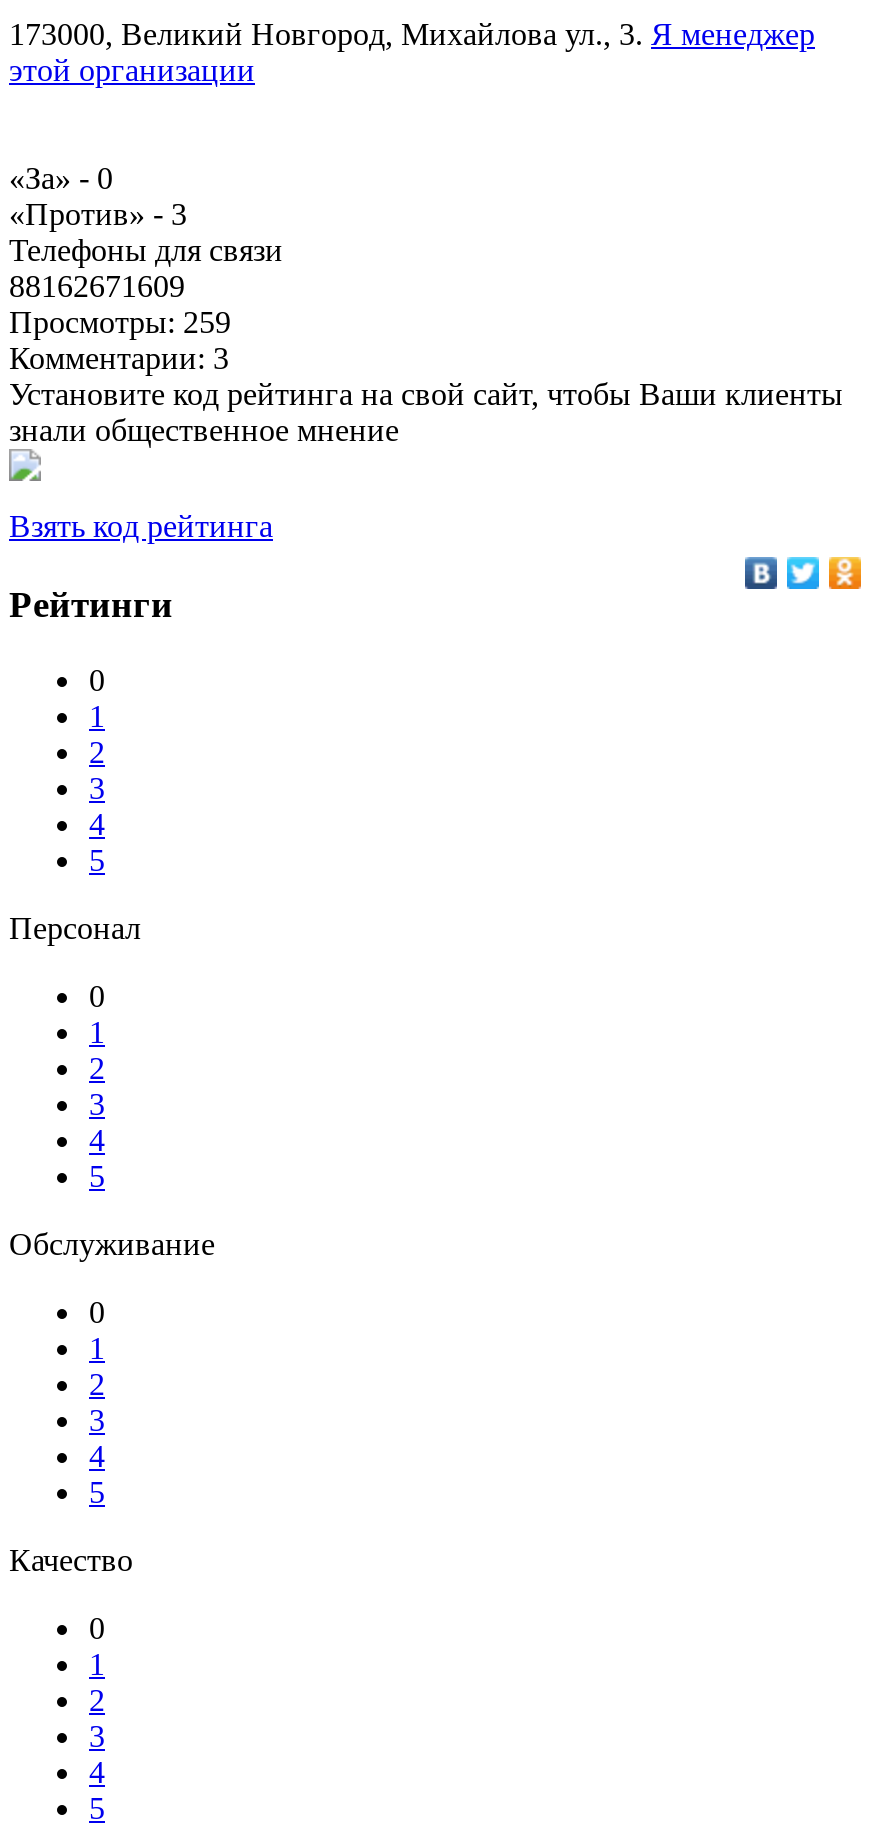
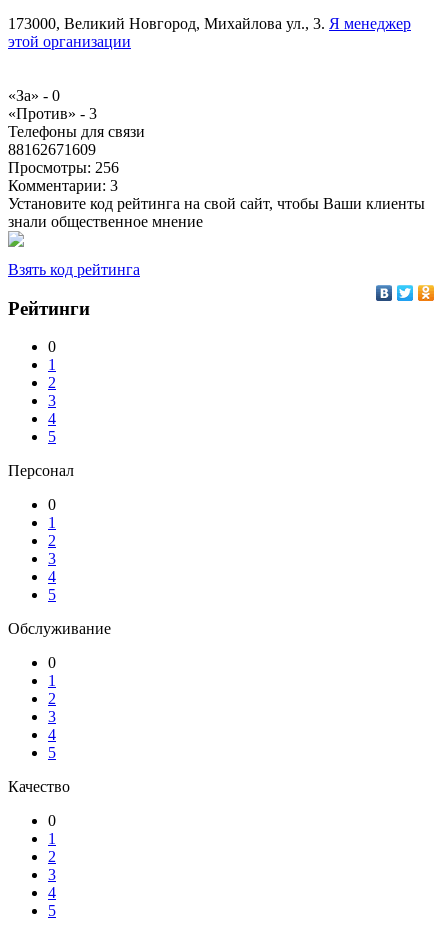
- Просмотры: 259
+ Просмотры: 256
